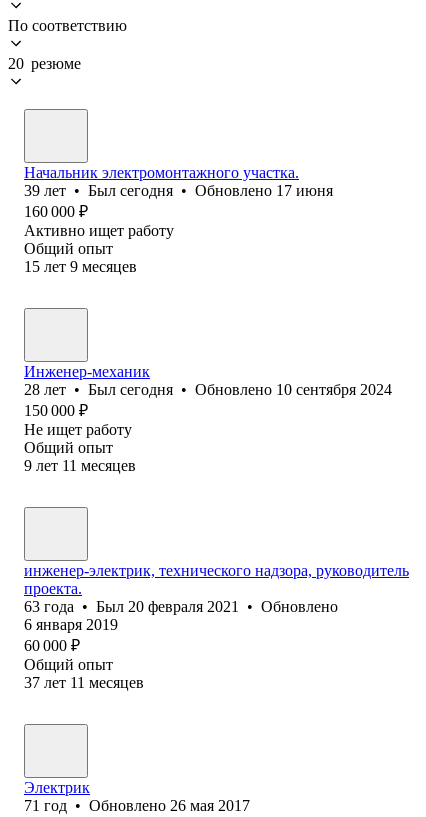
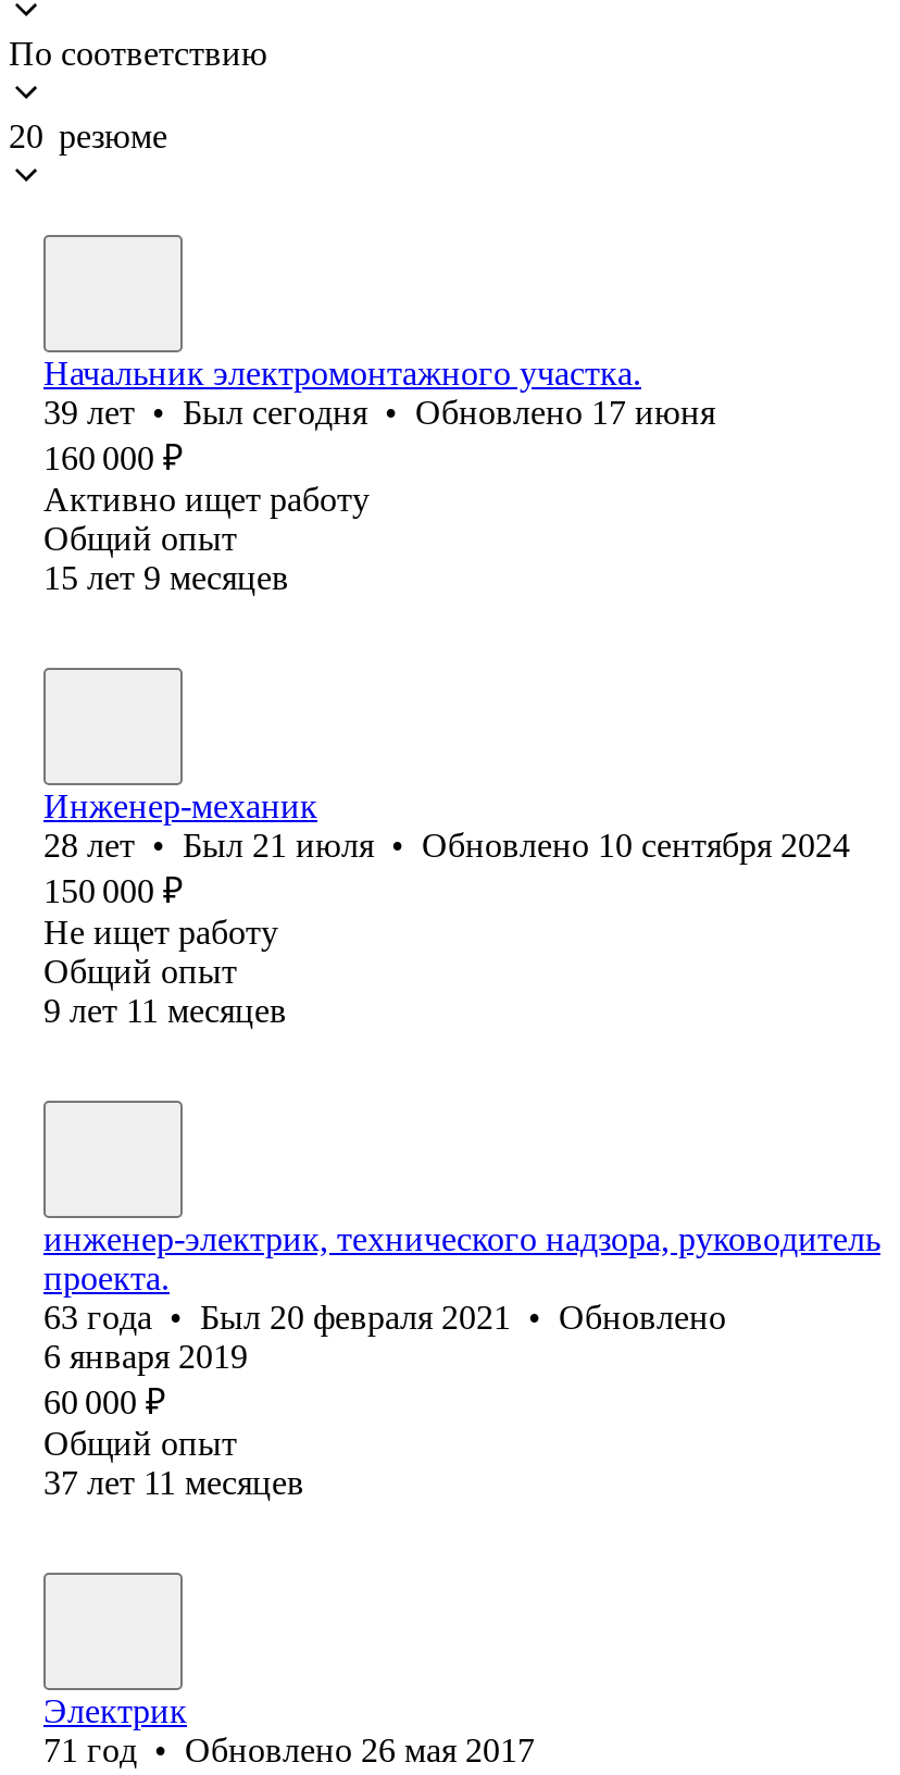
- 28 лет • Был сегодня • Обновлено 10 сентября 2024
+ 28 лет • Был 21 июля • Обновлено 10 сентября 2024
